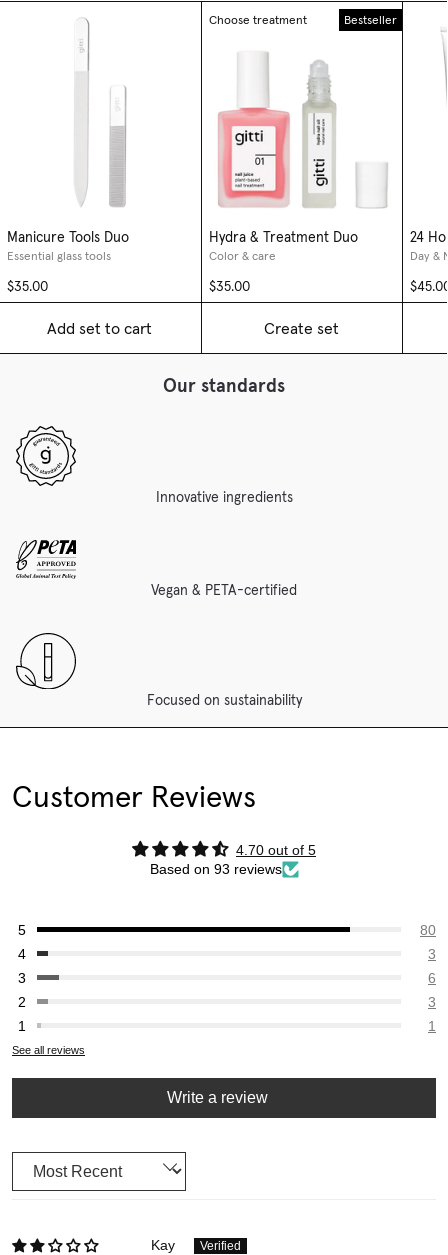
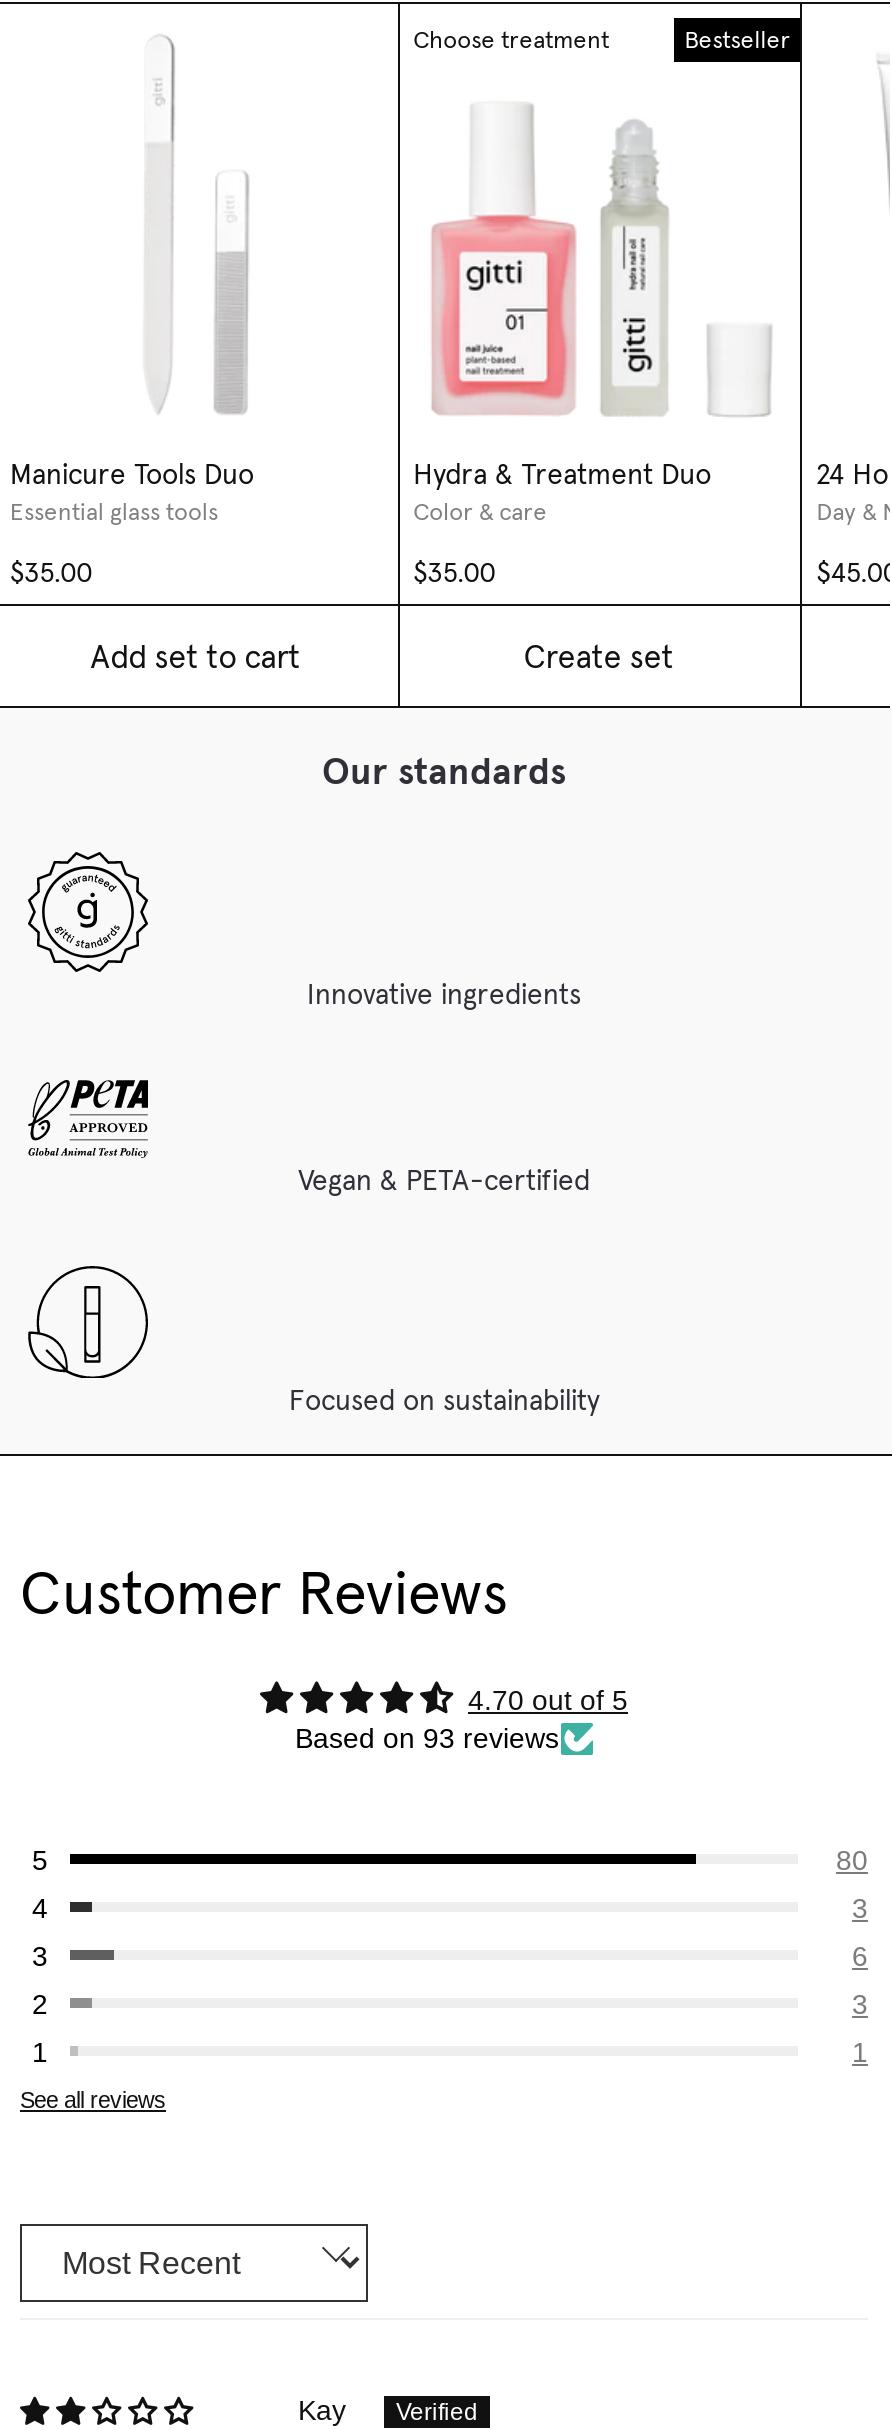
- Write a review
